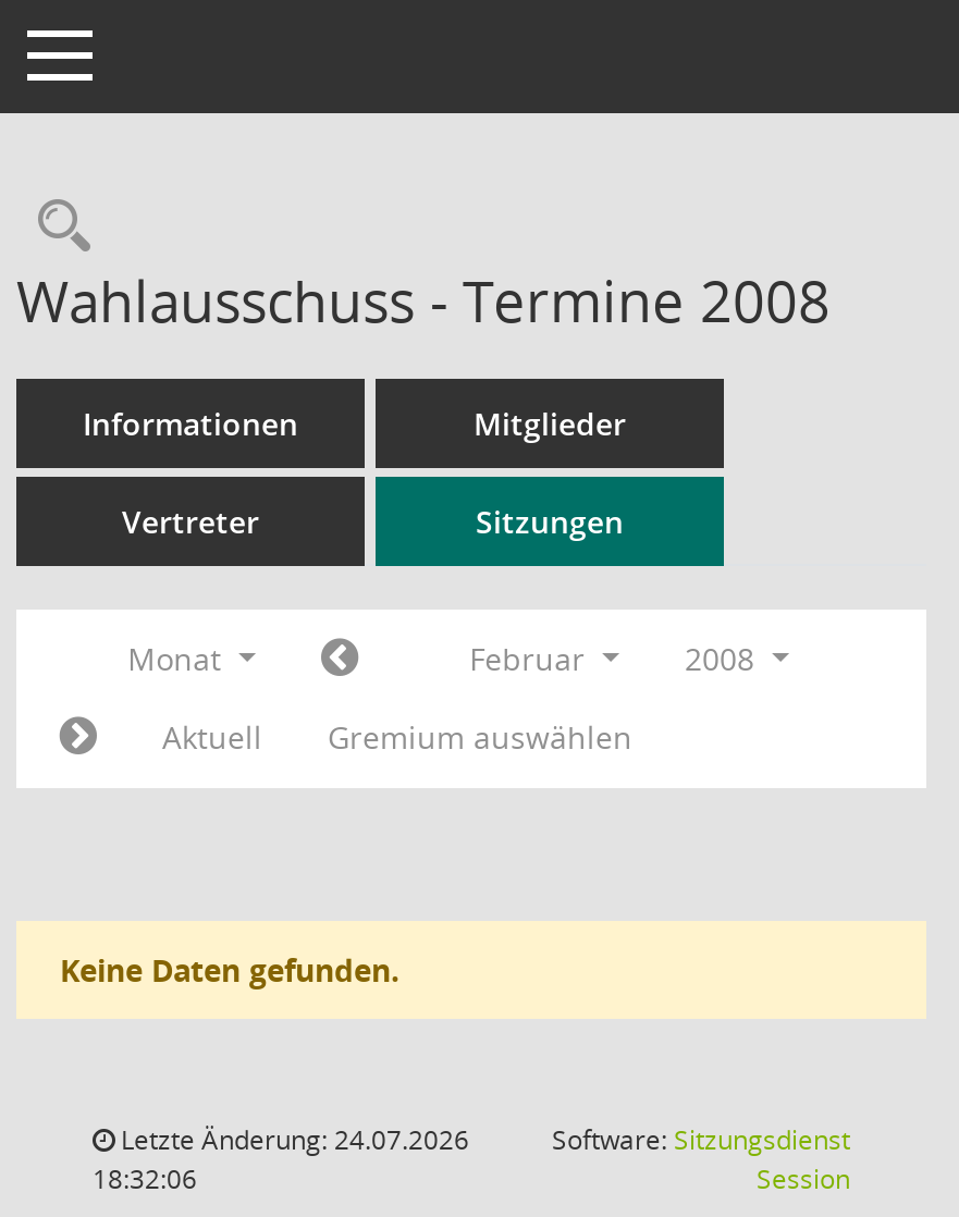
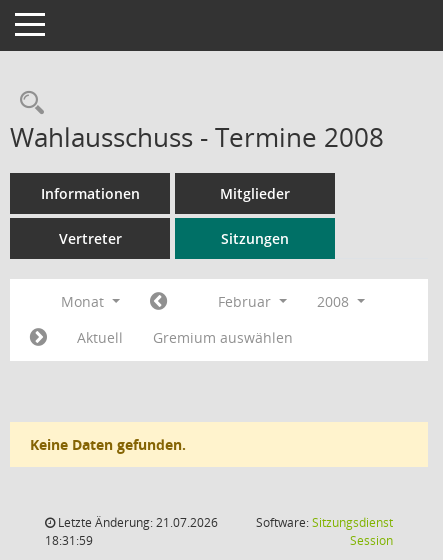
- Letzte Änderung: 24.07.2026
+ Letzte Änderung: 21.07.2026

- 18:32:06
+ 18:31:59
